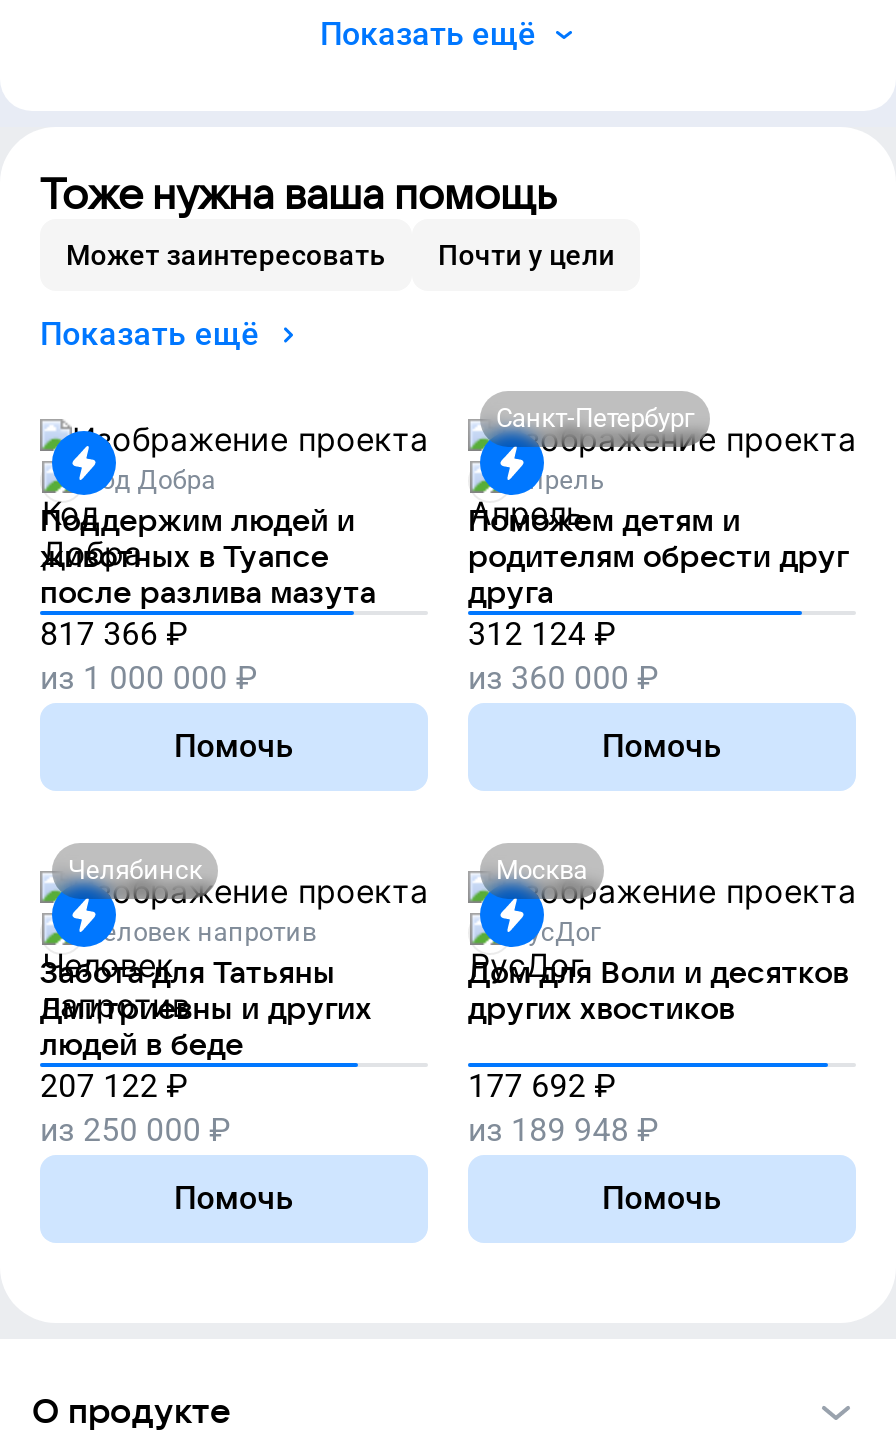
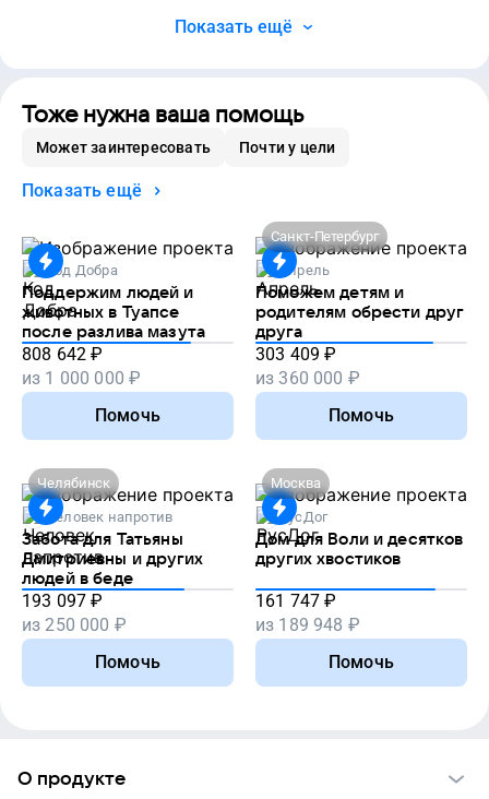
- 817 366 ₽
+ 808 642 ₽

- 312 124 ₽
+ 303 409 ₽

- 207 122 ₽
+ 193 097 ₽

- 177 692 ₽
+ 161 747 ₽
